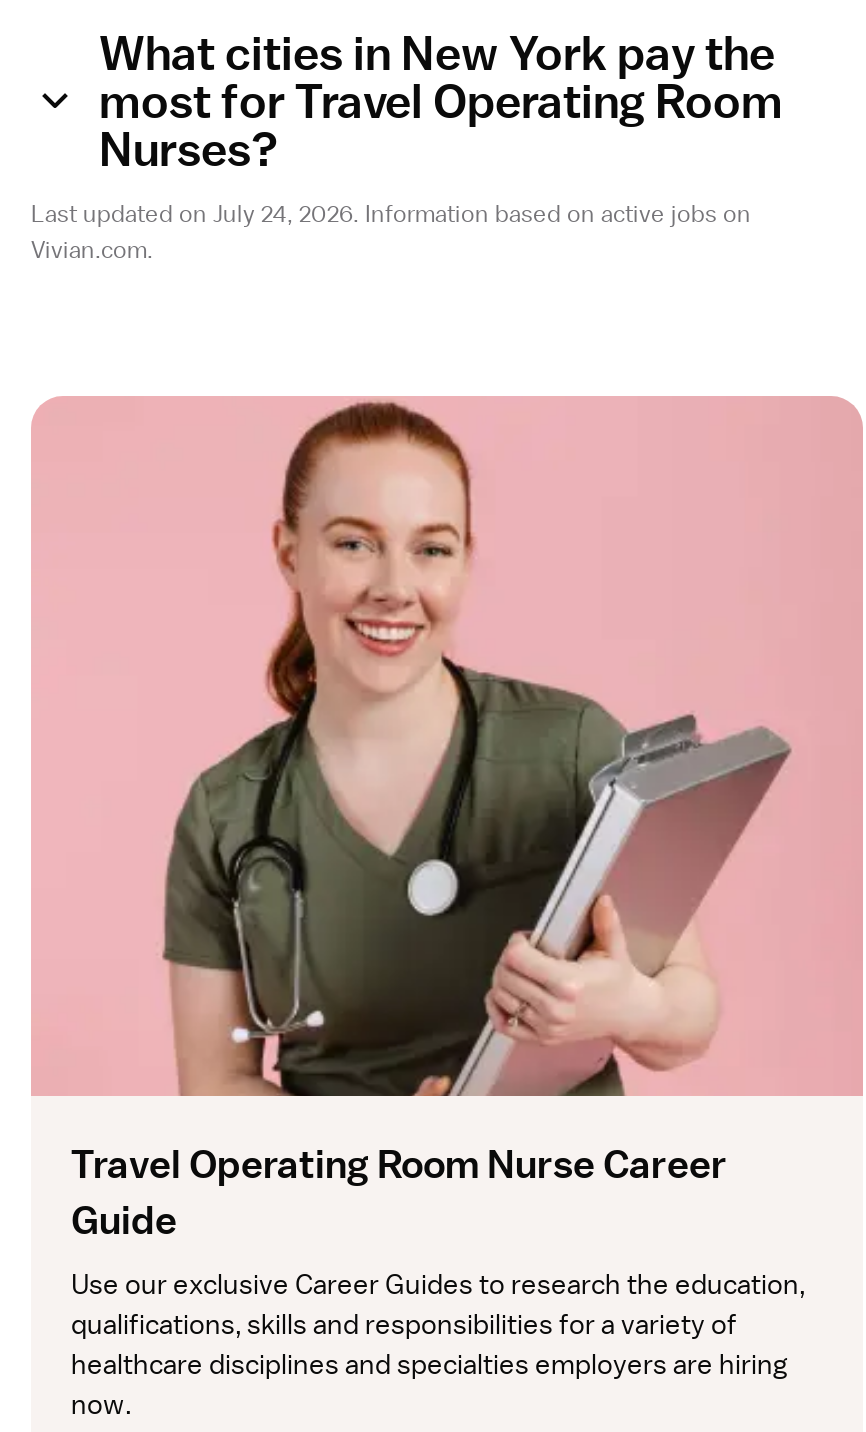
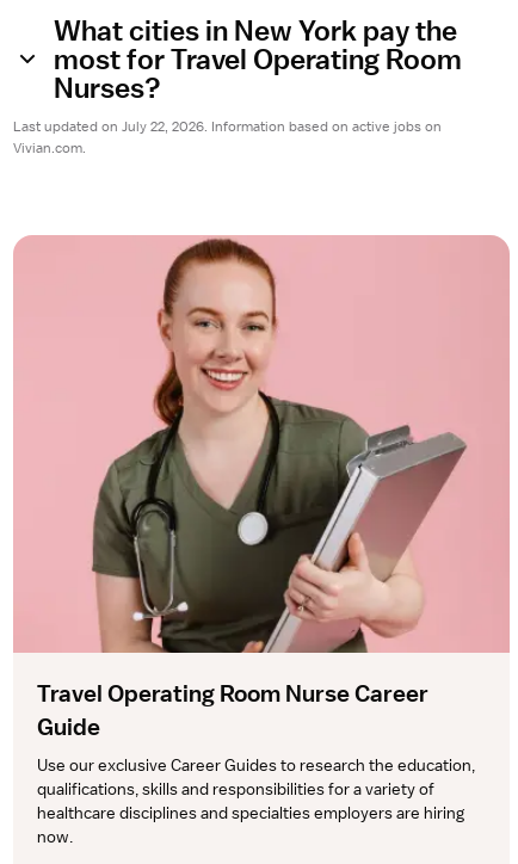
- Last updated on July 24, 2026. Information based on active jobs on
+ Last updated on July 22, 2026. Information based on active jobs on
